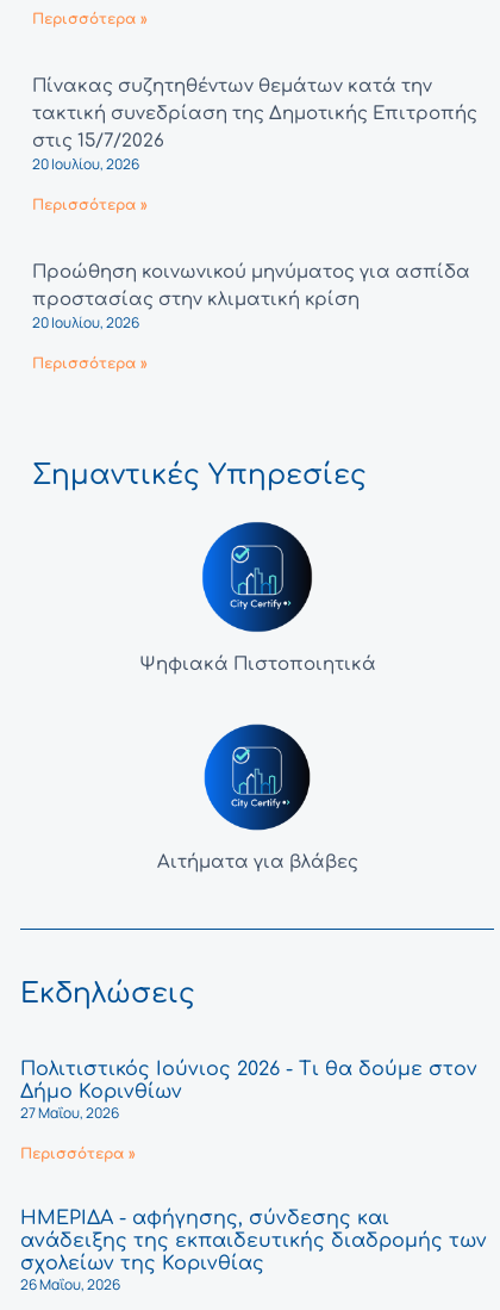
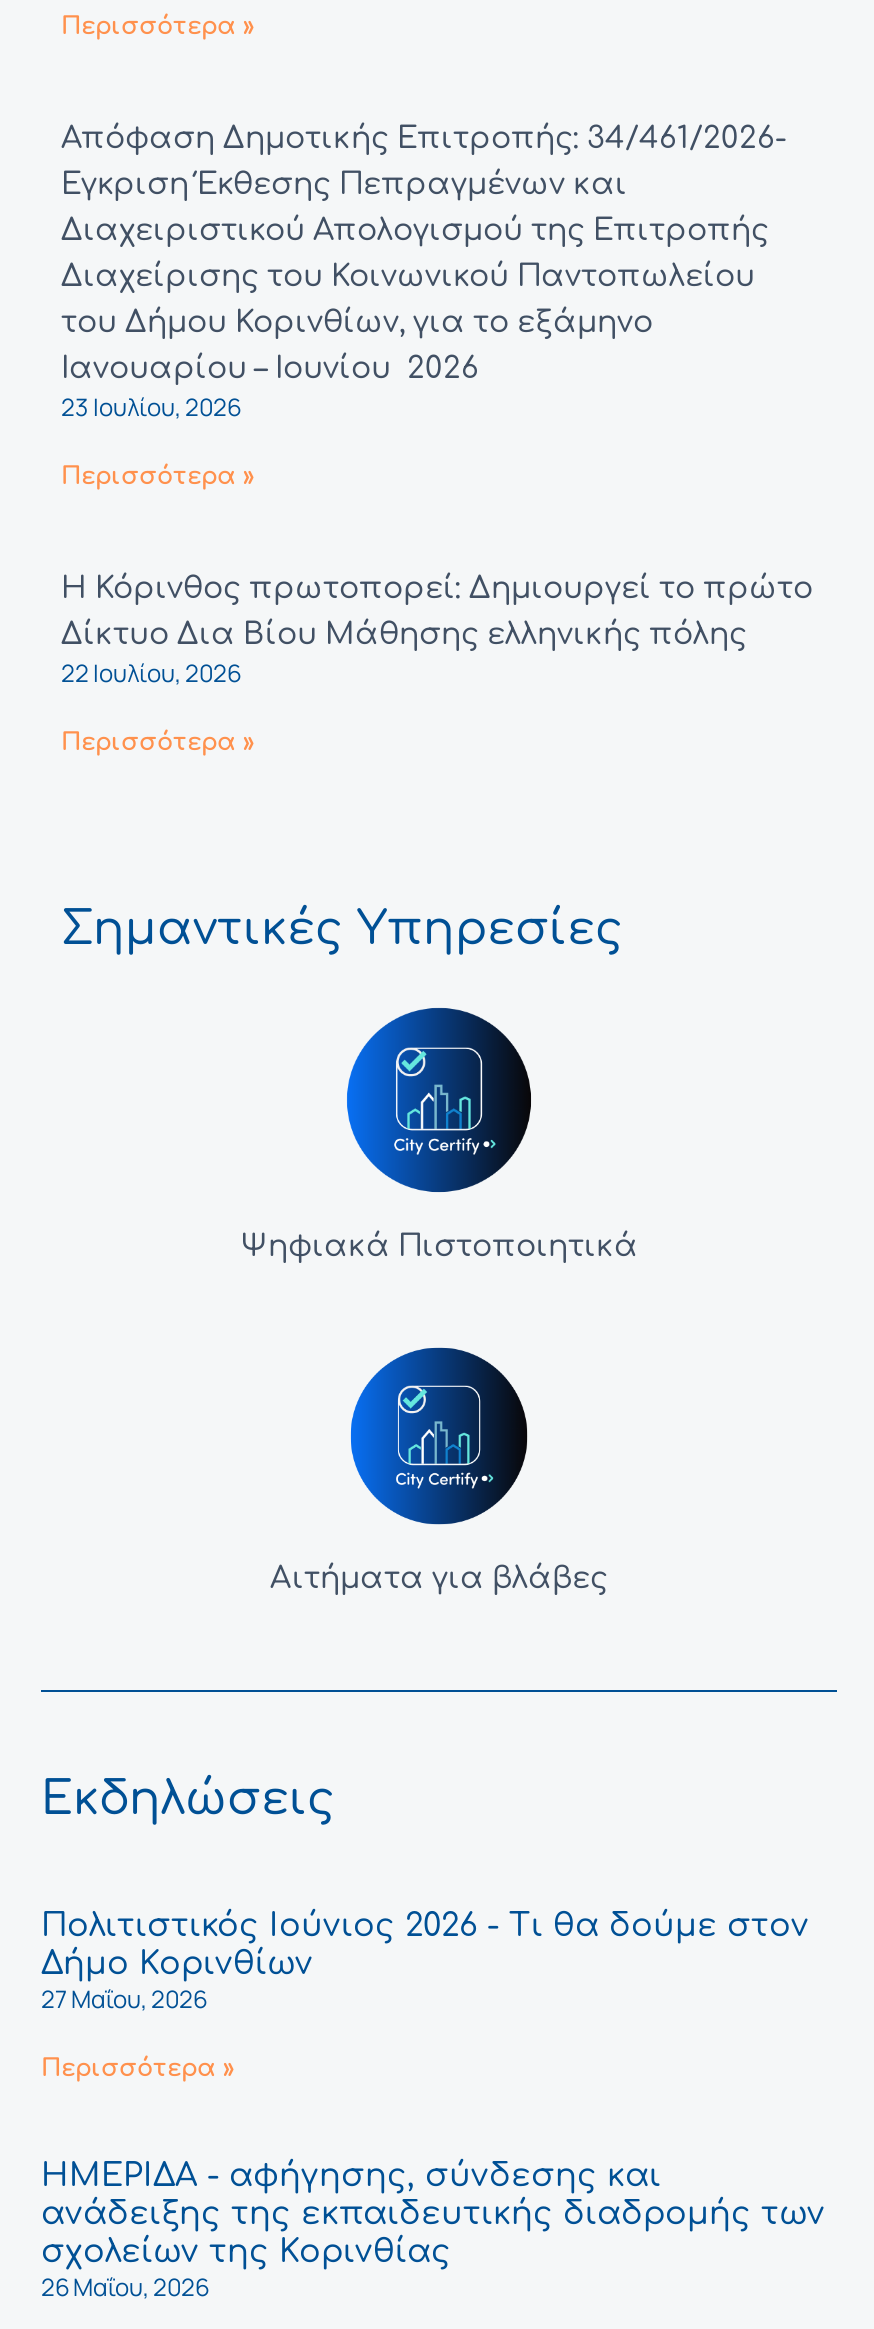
- Πίνακας συζητηθέντων θεμάτων κατά την
- τακτική συνεδρίαση της Δημοτικής Επιτροπής
- στις 15/7/2026
- 20 Ιουλίου, 2026
+ Απόφαση Δημοτικής Επιτροπής: 34/461/2026-
+ Έγκριση Έκθεσης Πεπραγμένων και
+ Διαχειριστικού Απολογισμού της Επιτροπής
+ Διαχείρισης του Κοινωνικού Παντοπωλείου
+ του Δήμου Κορινθίων, για το εξάμηνο
+ Ιανουαρίου – Ιουνίου 2026
+ 23 Ιουλίου, 2026

- Προώθηση κοινωνικού μηνύματος για ασπίδα
- προστασίας στην κλιματική κρίση
- 20 Ιουλίου, 2026
+ Η Κόρινθος πρωτοπορεί: Δημιουργεί το πρώτο
+ Δίκτυο Δια Βίου Μάθησης ελληνικής πόλης
+ 22 Ιουλίου, 2026
